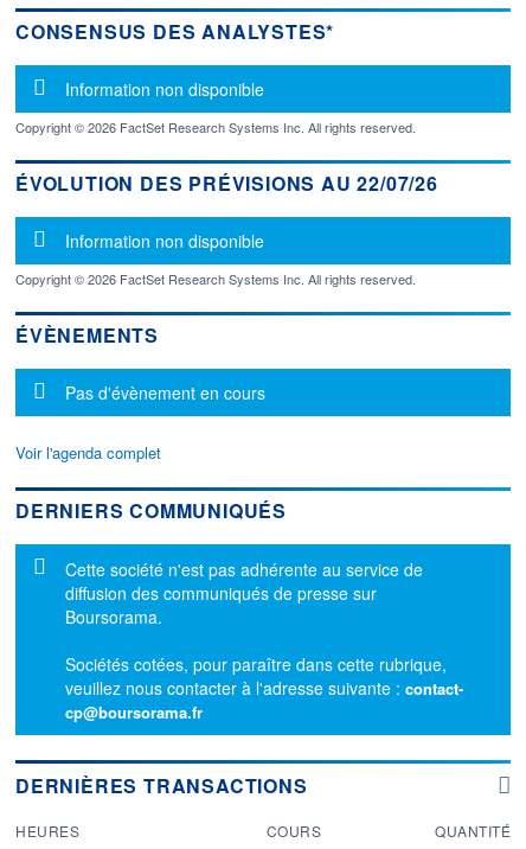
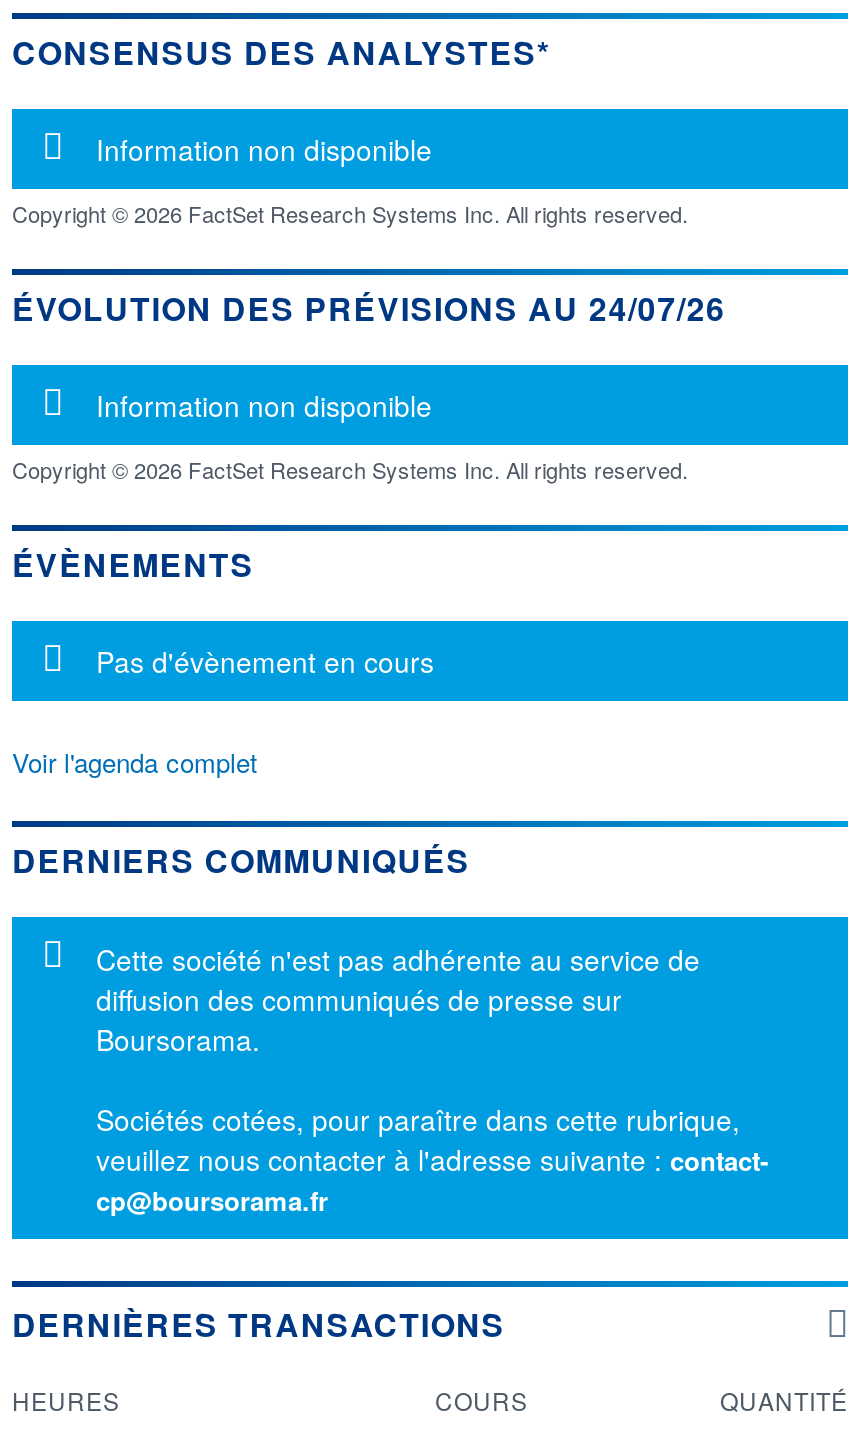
- ÉVOLUTION DES PRÉVISIONS AU 22/07/26
+ ÉVOLUTION DES PRÉVISIONS AU 24/07/26
